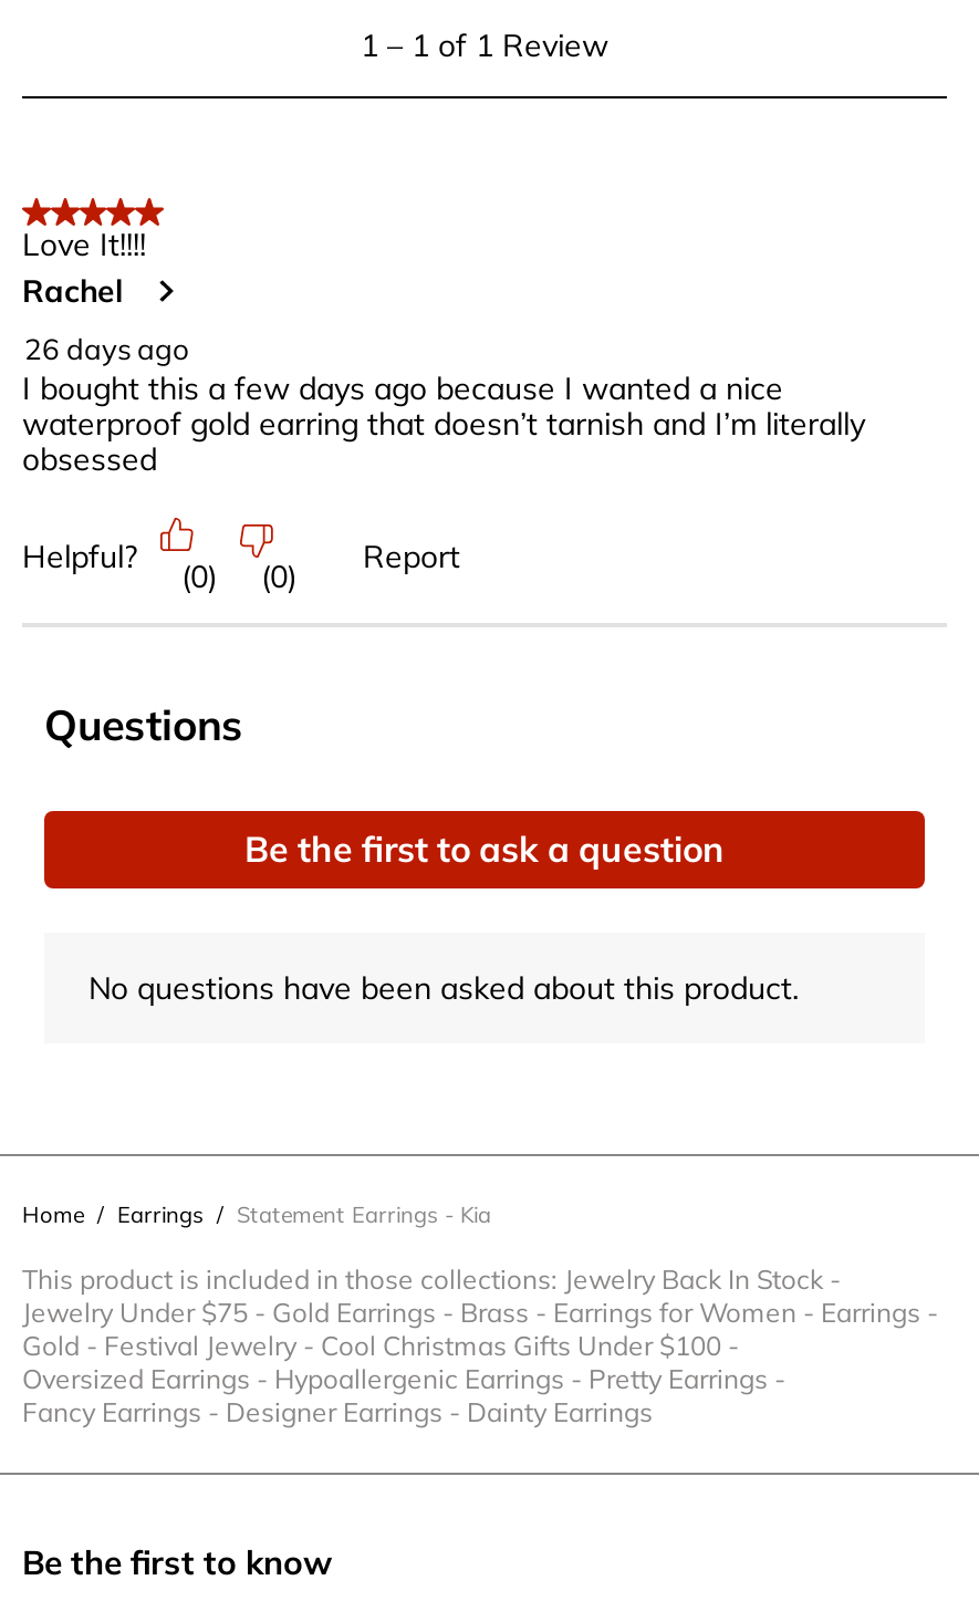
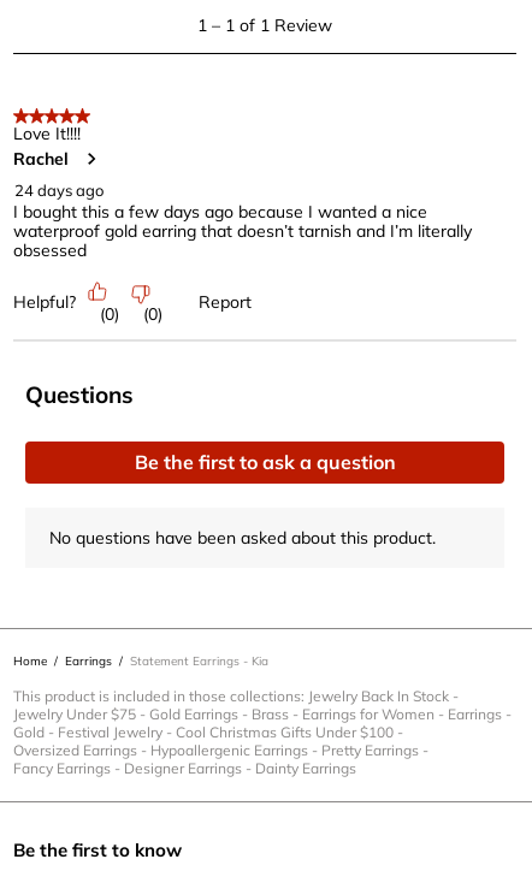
- 26 days ago
+ 24 days ago
